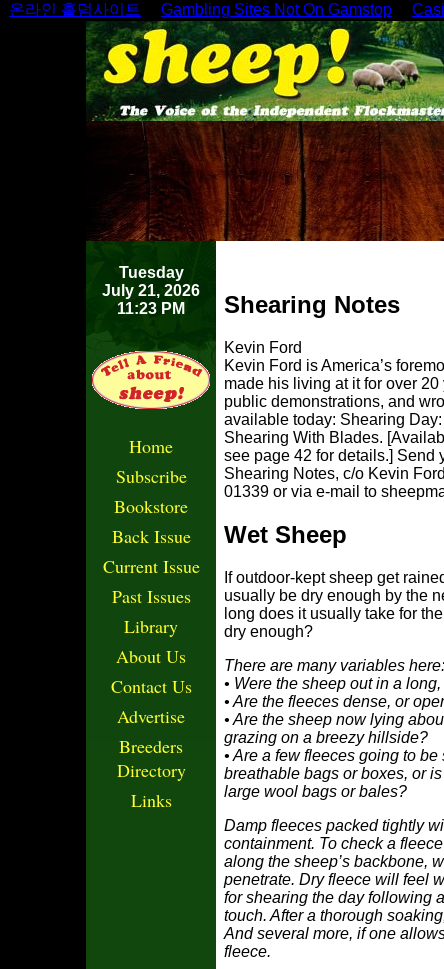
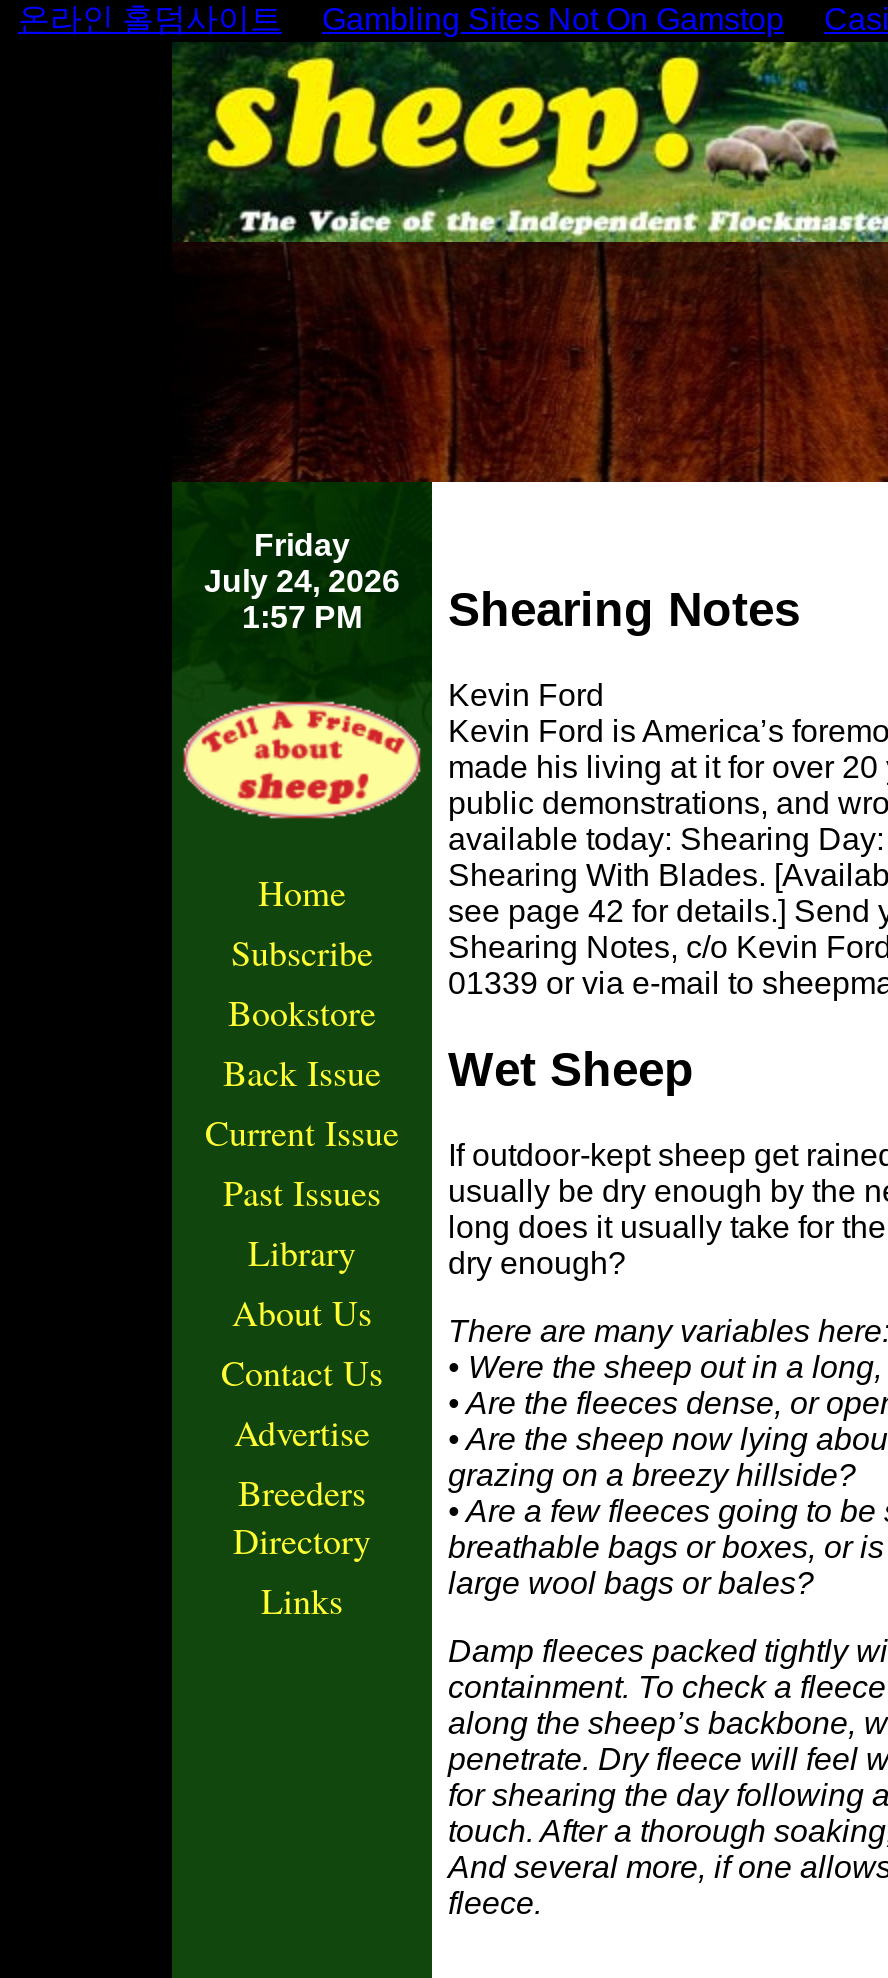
- Tuesday
- July 21, 2026
- 11:23 PM
+ Friday
+ July 24, 2026
+ 1:57 PM
